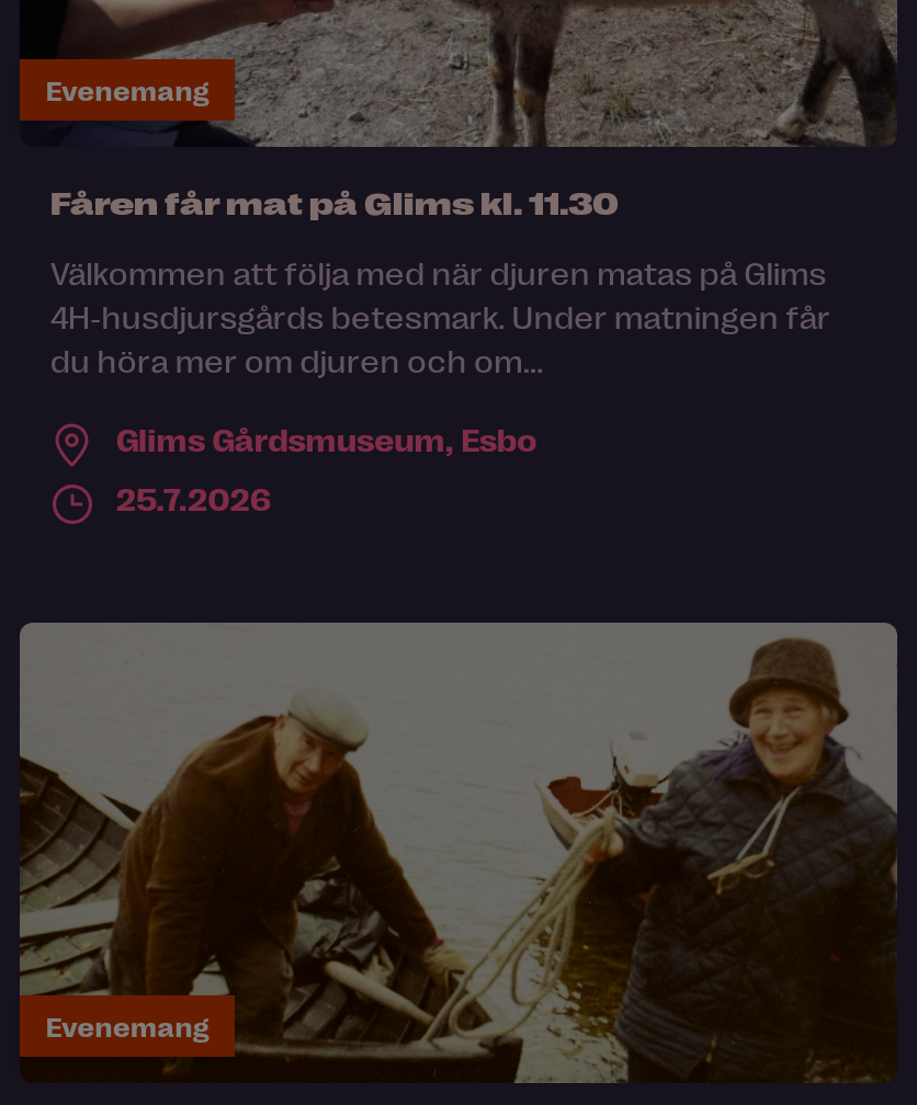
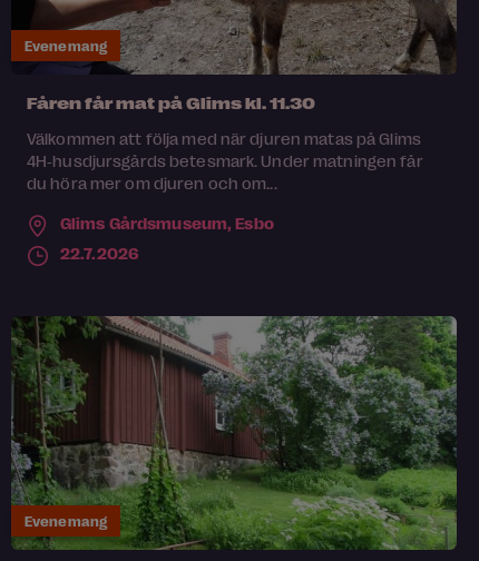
- 25.7.2026
+ 22.7.2026

- [image]
+ [image]
